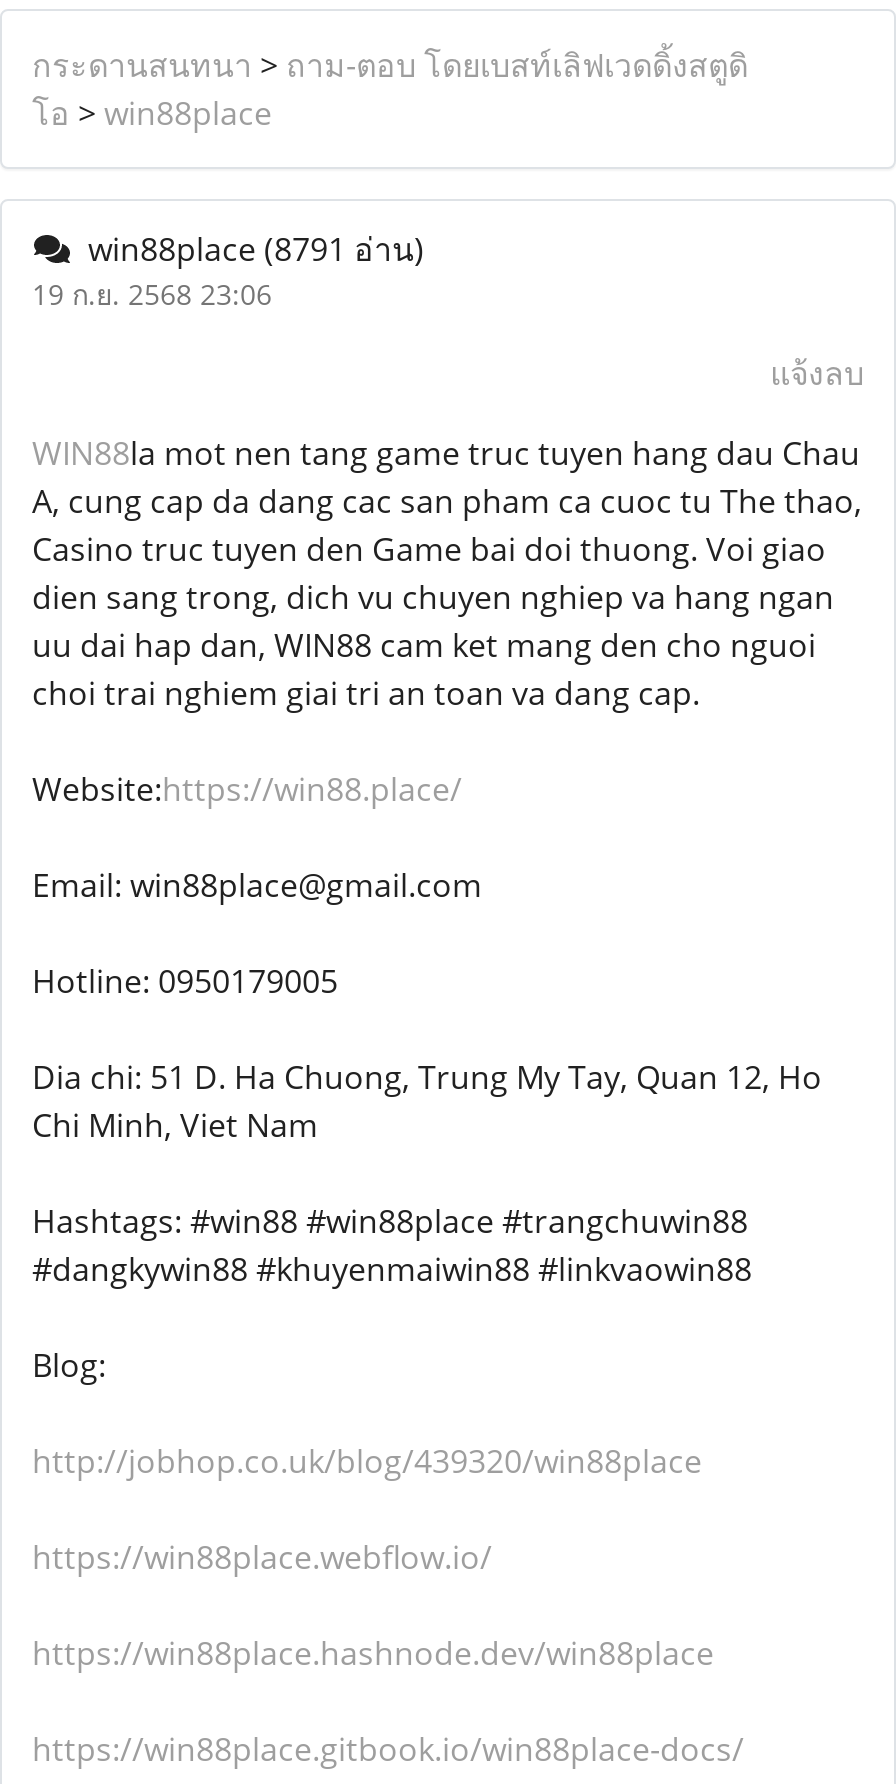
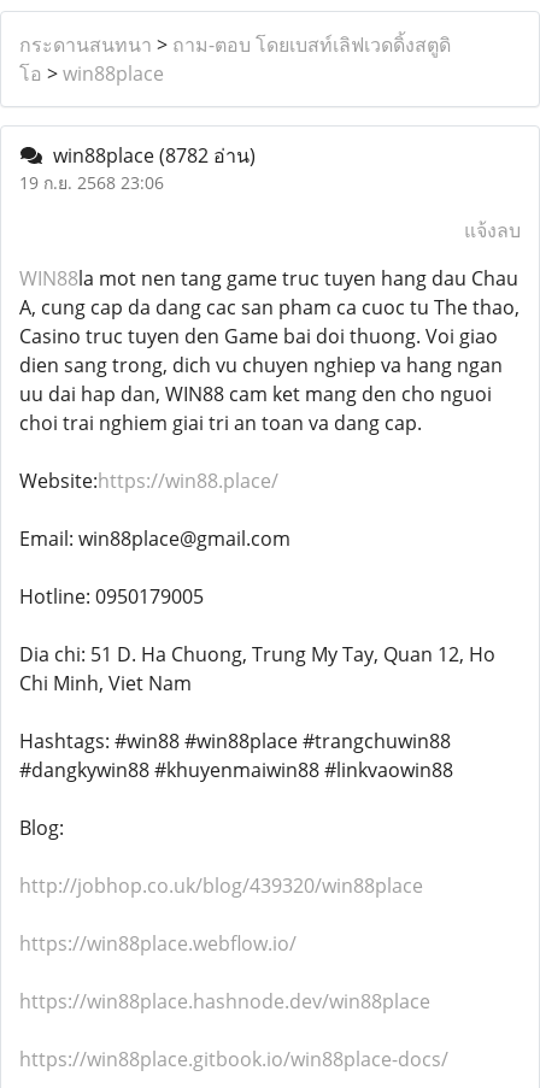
- win88place (8791 อ่าน)
+ win88place (8782 อ่าน)
